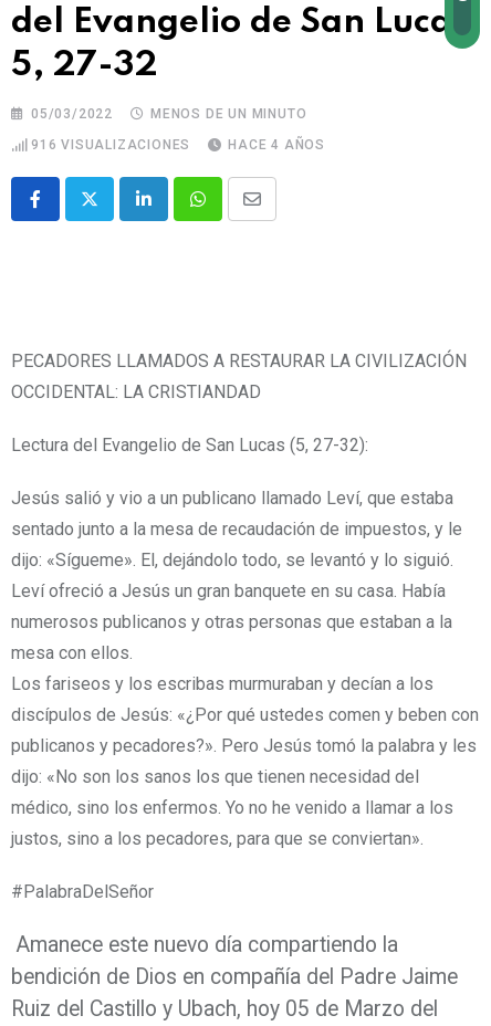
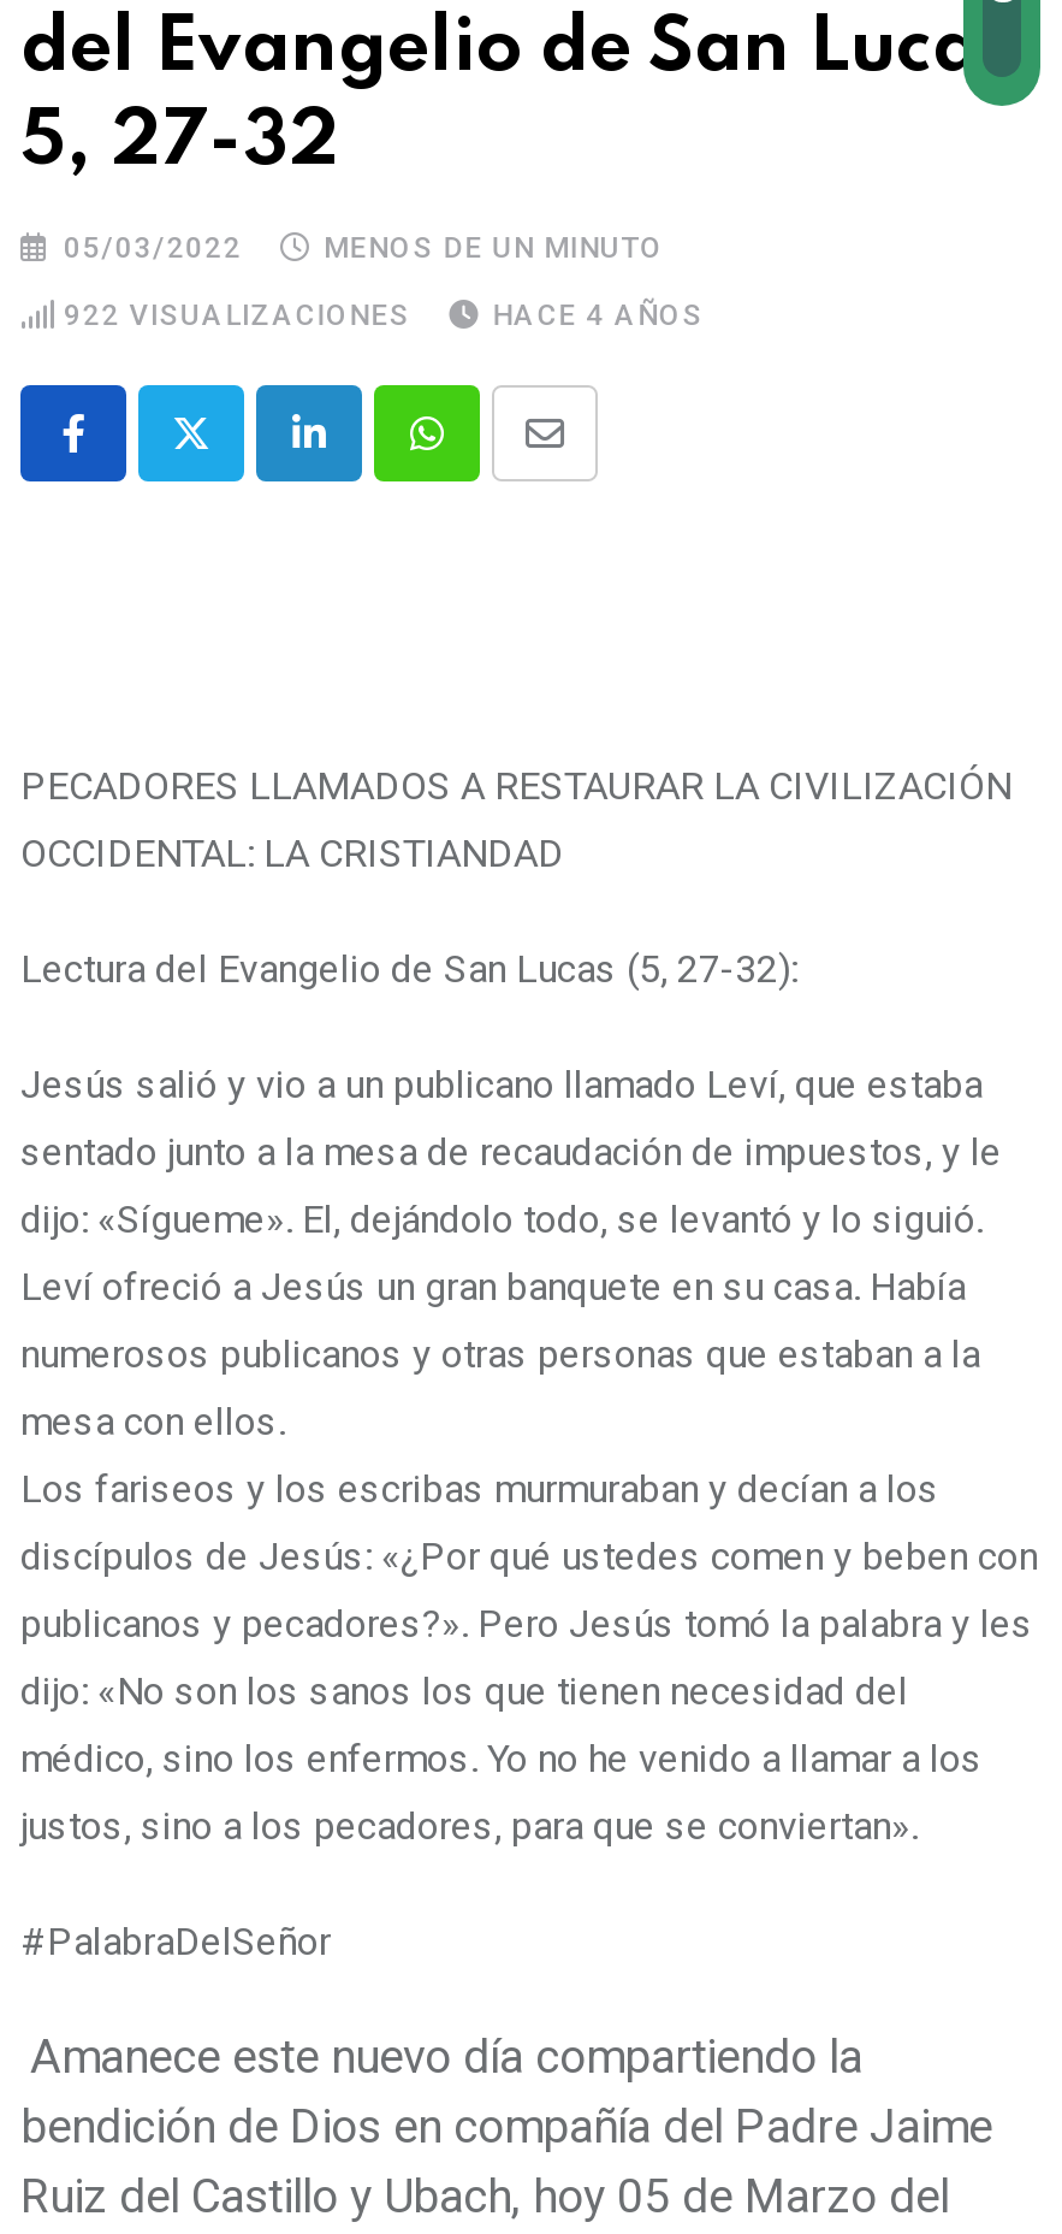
- 916 VISUALIZACIONES
+ 922 VISUALIZACIONES
